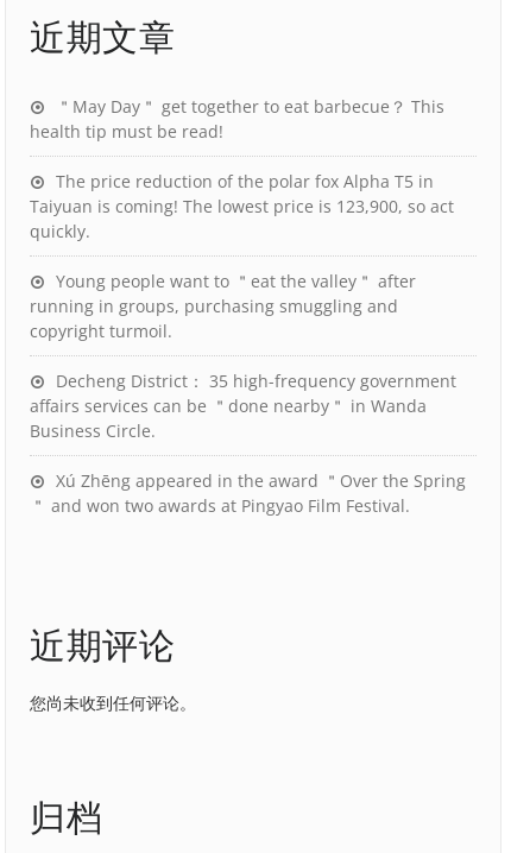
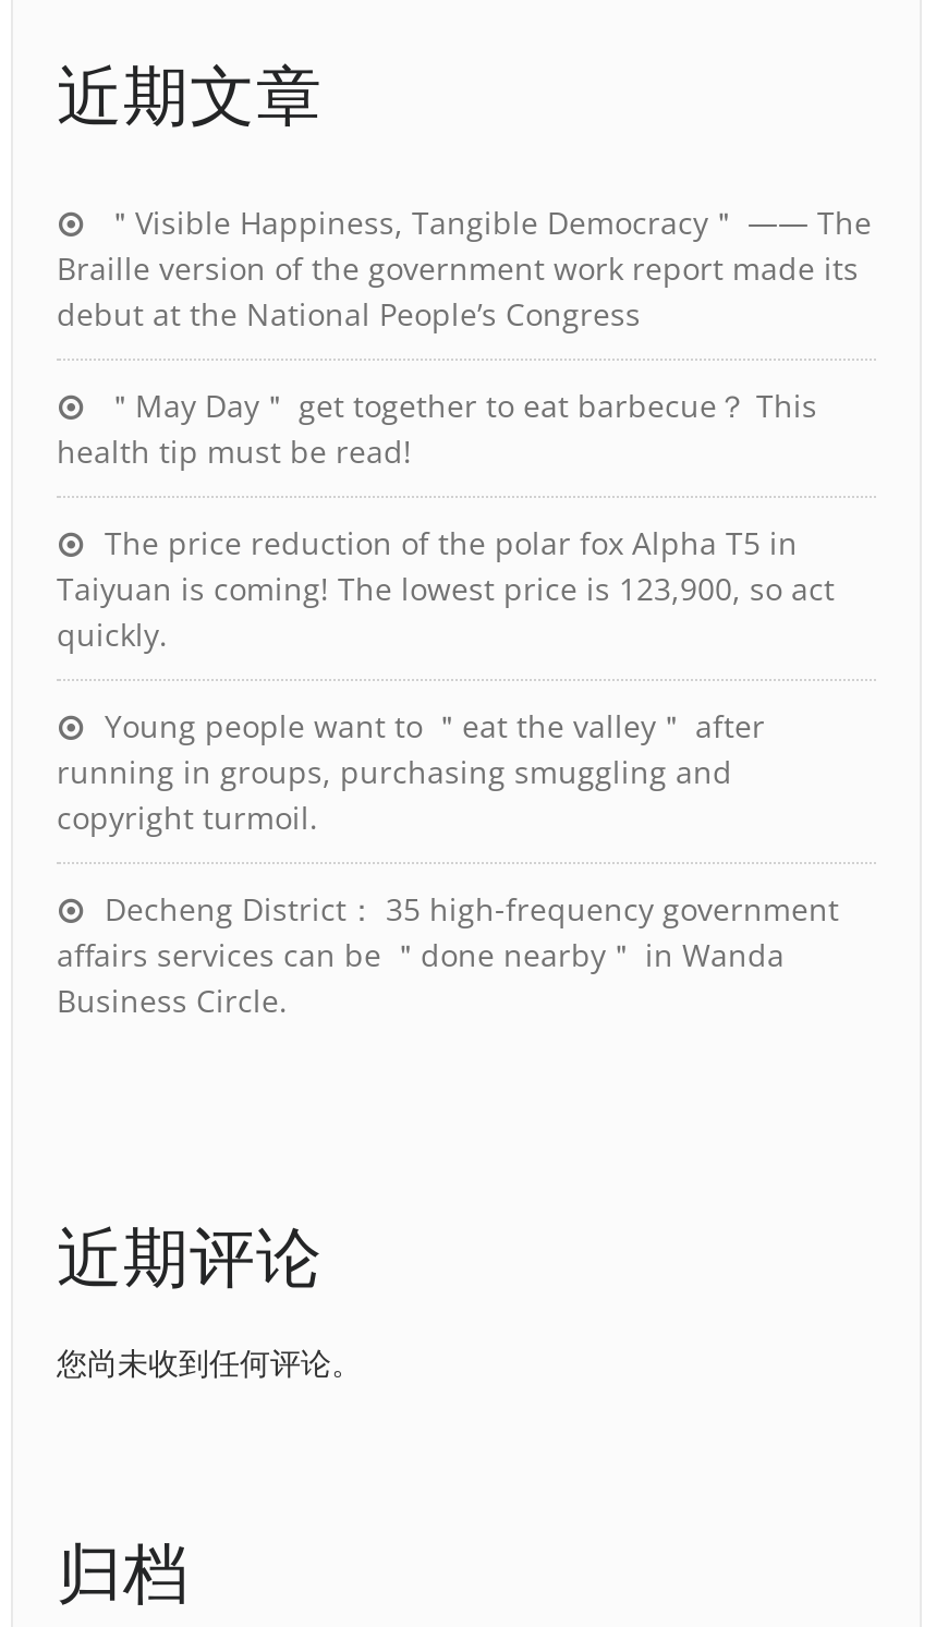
+ ＂Visible Happiness, Tangible Democracy＂ —— The
+ Braille version of the government work report made its
+ debut at the National People’s Congress

moved down: ＂May Day＂ get together to eat barbecue？ This | health tip must be read! | The price reduction of the polar fox Alpha T5 in | ... | affairs services can be ＂done nearby＂ in Wanda | Business Circle.

- Xú Zhēng appeared in the award ＂Over the Spring
- ＂ and won two awards at Pingyao Film Festival.
